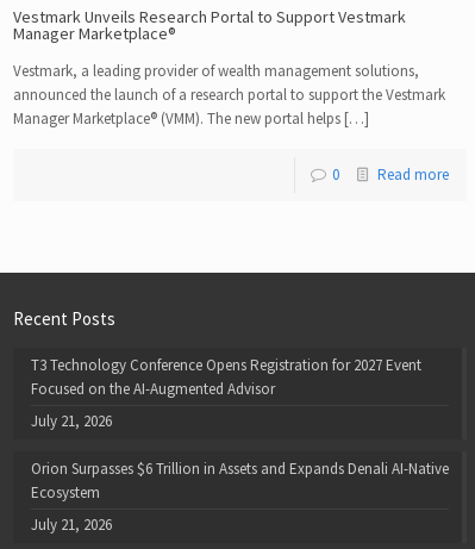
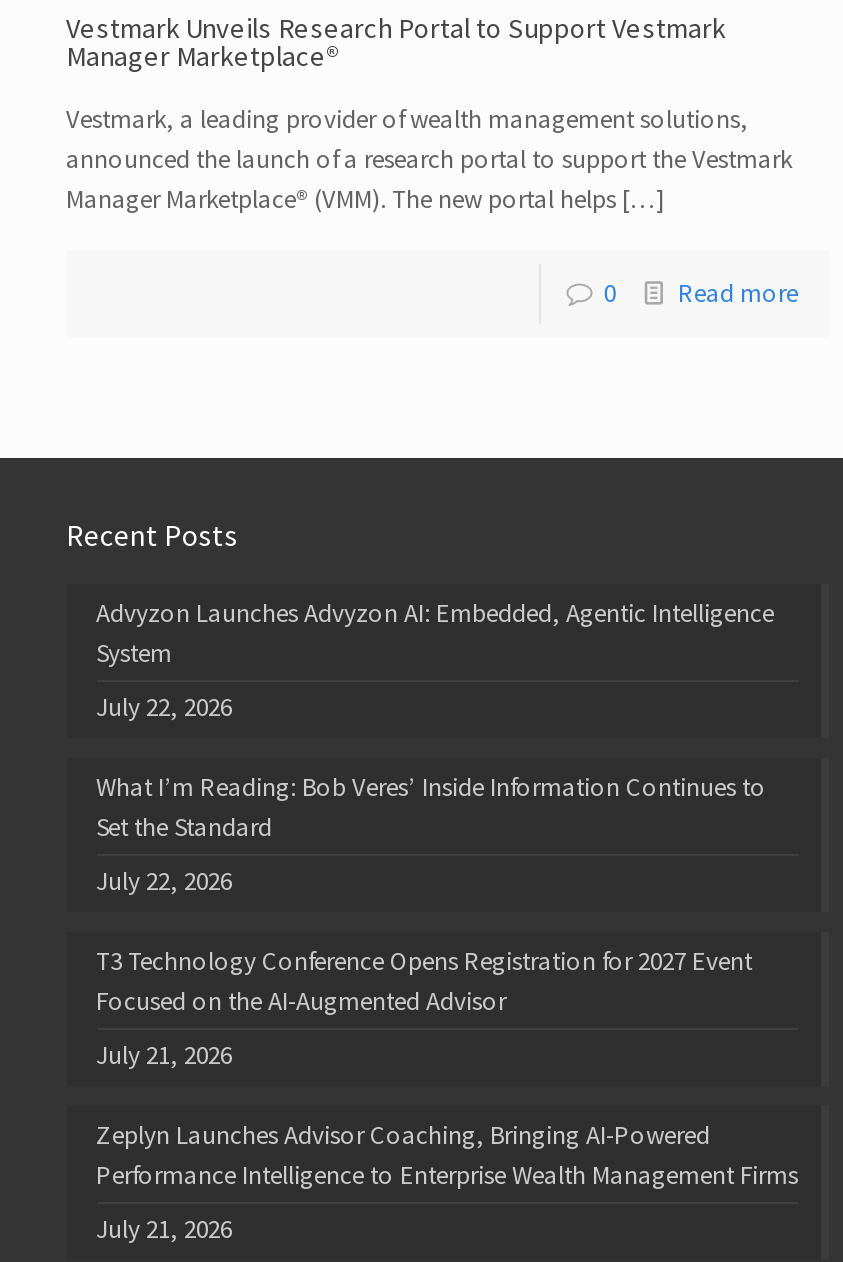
+ Advyzon Launches Advyzon AI: Embedded, Agentic Intelligence
+ System
+ July 22, 2026
+ What I’m Reading: Bob Veres’ Inside Information Continues to
+ Set the Standard
+ July 22, 2026

- Orion Surpasses $6 Trillion in Assets and Expands Denali AI-Native
- Ecosystem
+ Zeplyn Launches Advisor Coaching, Bringing AI-Powered
+ Performance Intelligence to Enterprise Wealth Management Firms
